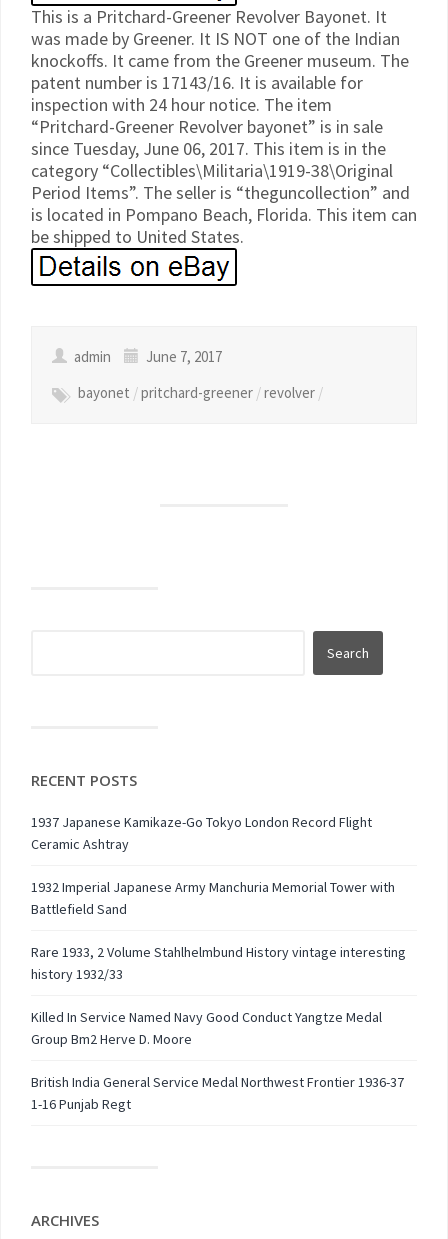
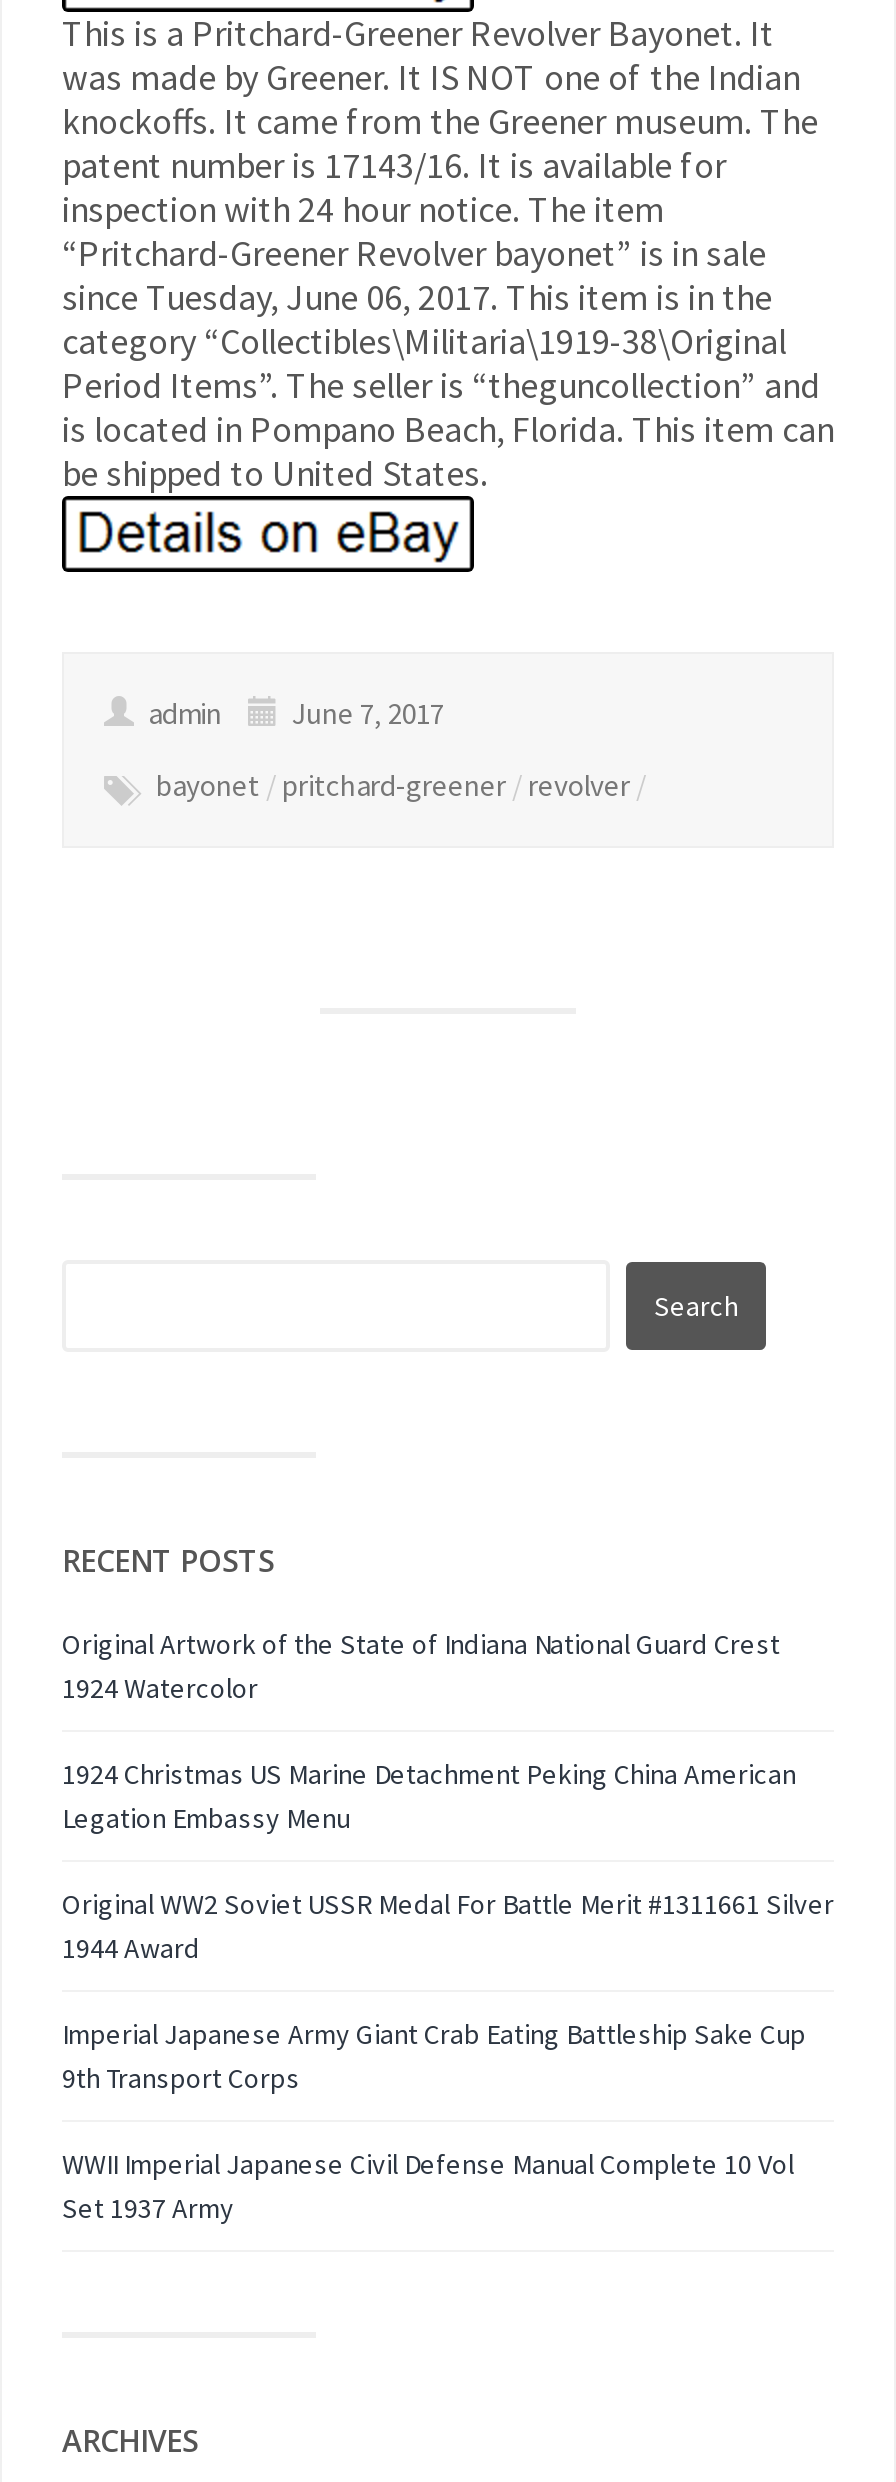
- 1937 Japanese Kamikaze-Go Tokyo London Record Flight
- Ceramic Ashtray
+ Original Artwork of the State of Indiana National Guard Crest
+ 1924 Watercolor

- 1932 Imperial Japanese Army Manchuria Memorial Tower with
- Battlefield Sand
+ 1924 Christmas US Marine Detachment Peking China American
+ Legation Embassy Menu

- Rare 1933, 2 Volume Stahlhelmbund History vintage interesting
- history 1932/33
+ Original WW2 Soviet USSR Medal For Battle Merit #1311661 Silver
+ 1944 Award

- Killed In Service Named Navy Good Conduct Yangtze Medal
- Group Bm2 Herve D. Moore
+ Imperial Japanese Army Giant Crab Eating Battleship Sake Cup
+ 9th Transport Corps

- British India General Service Medal Northwest Frontier 1936-37
- 1-16 Punjab Regt
+ WWII Imperial Japanese Civil Defense Manual Complete 10 Vol
+ Set 1937 Army
